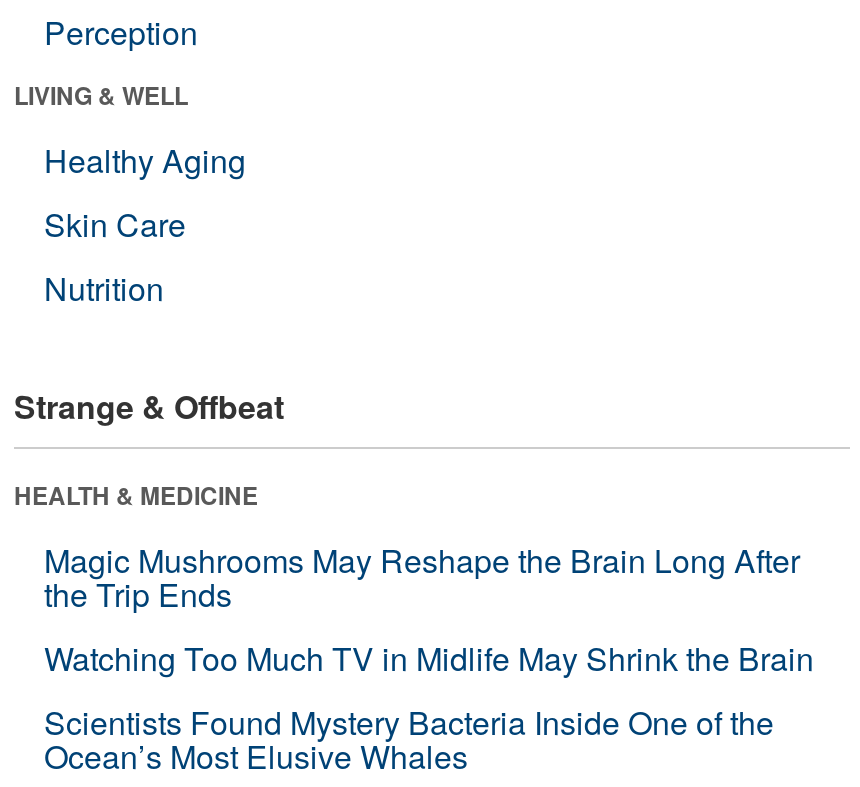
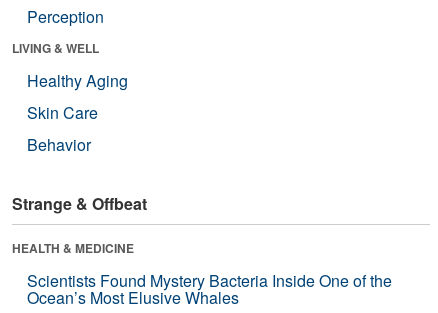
- Nutrition
+ Behavior

- Magic Mushrooms May Reshape the Brain Long After
- the Trip Ends
- Watching Too Much TV in Midlife May Shrink the Brain
